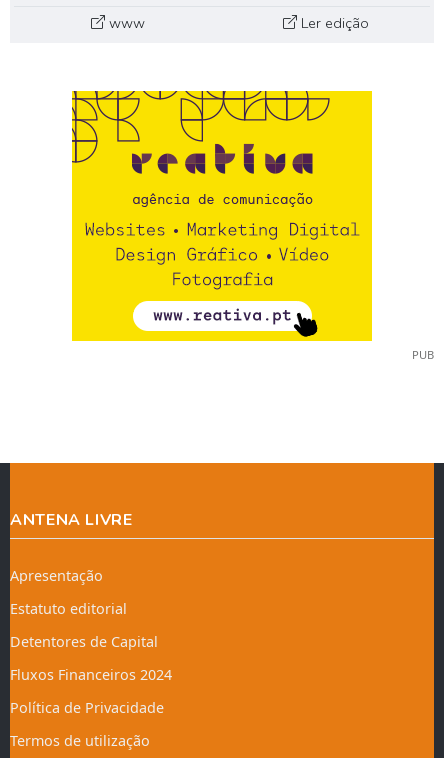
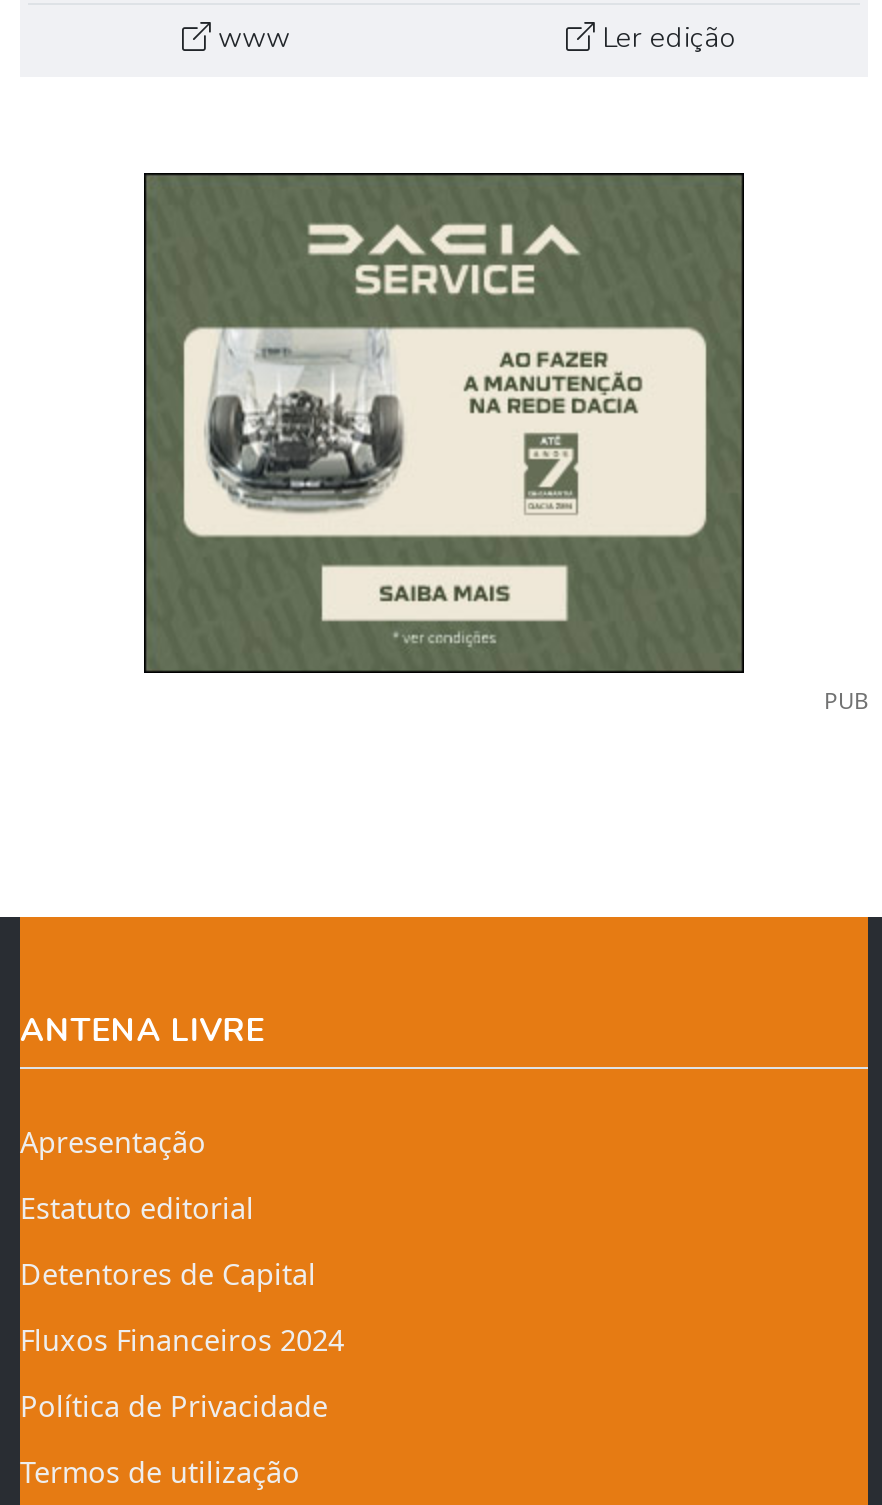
- [image]
+ [image]
